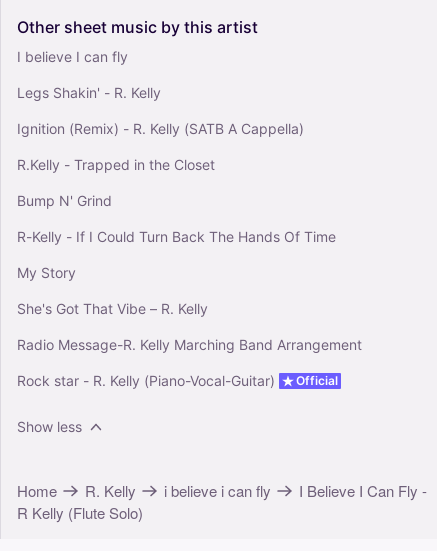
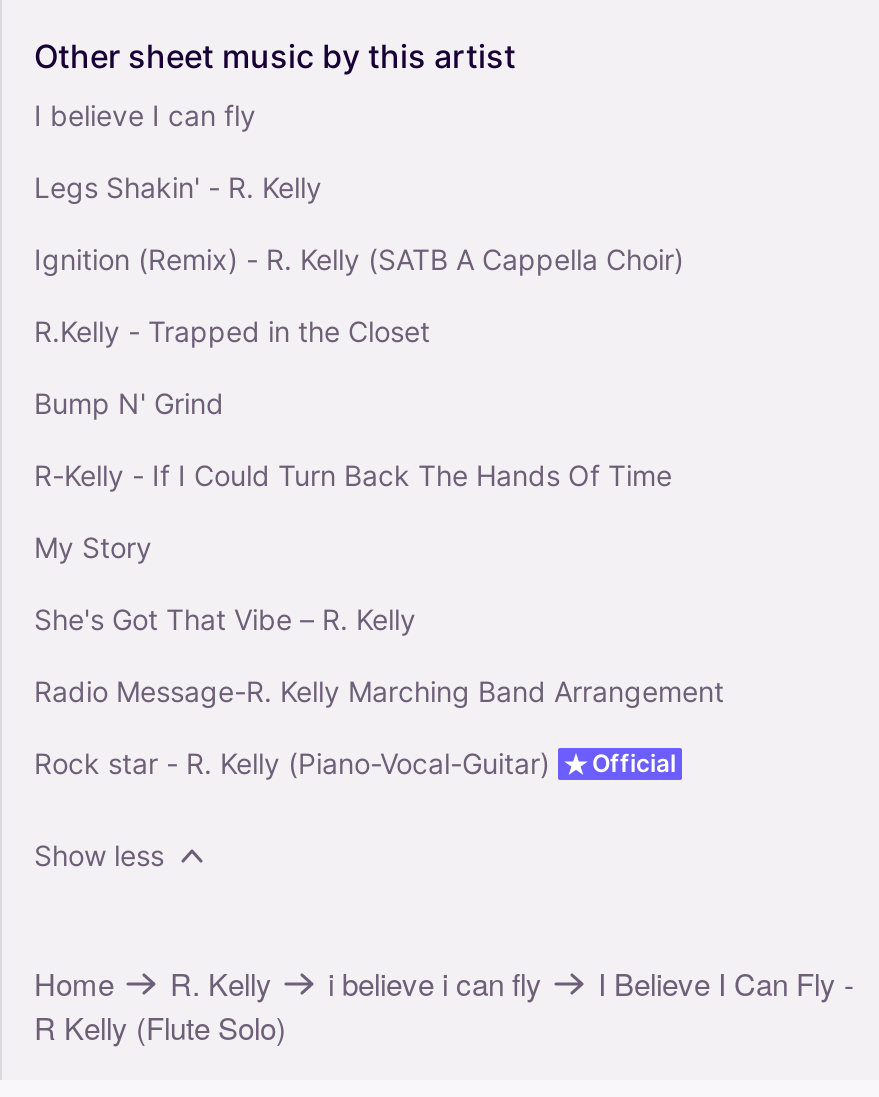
- Ignition (Remix) - R. Kelly (SATB A Cappella)
+ Ignition (Remix) - R. Kelly (SATB A Cappella Choir)
